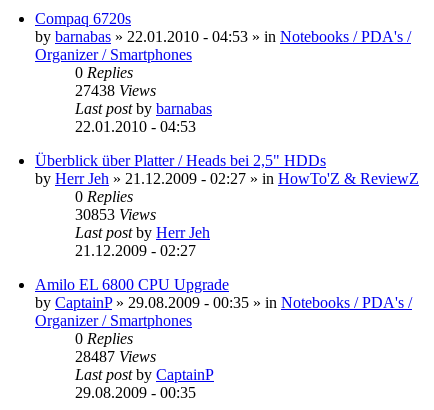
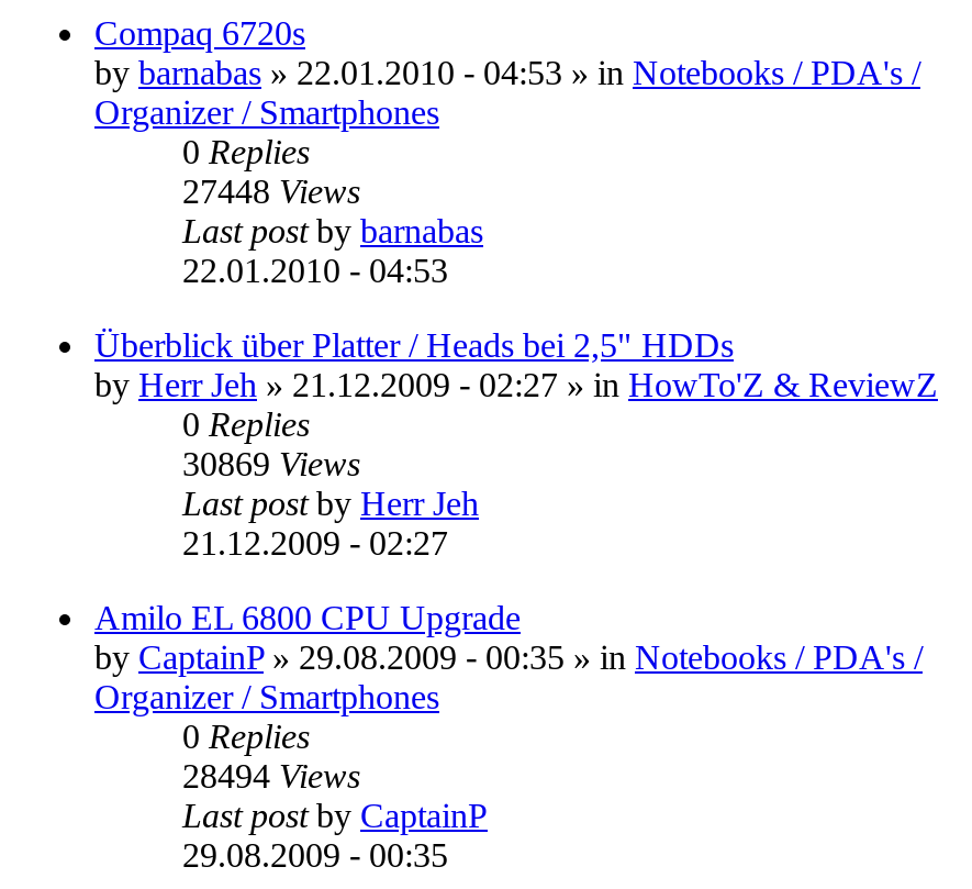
- 27438 Views
+ 27448 Views

- 30853 Views
+ 30869 Views

- 28487 Views
+ 28494 Views
